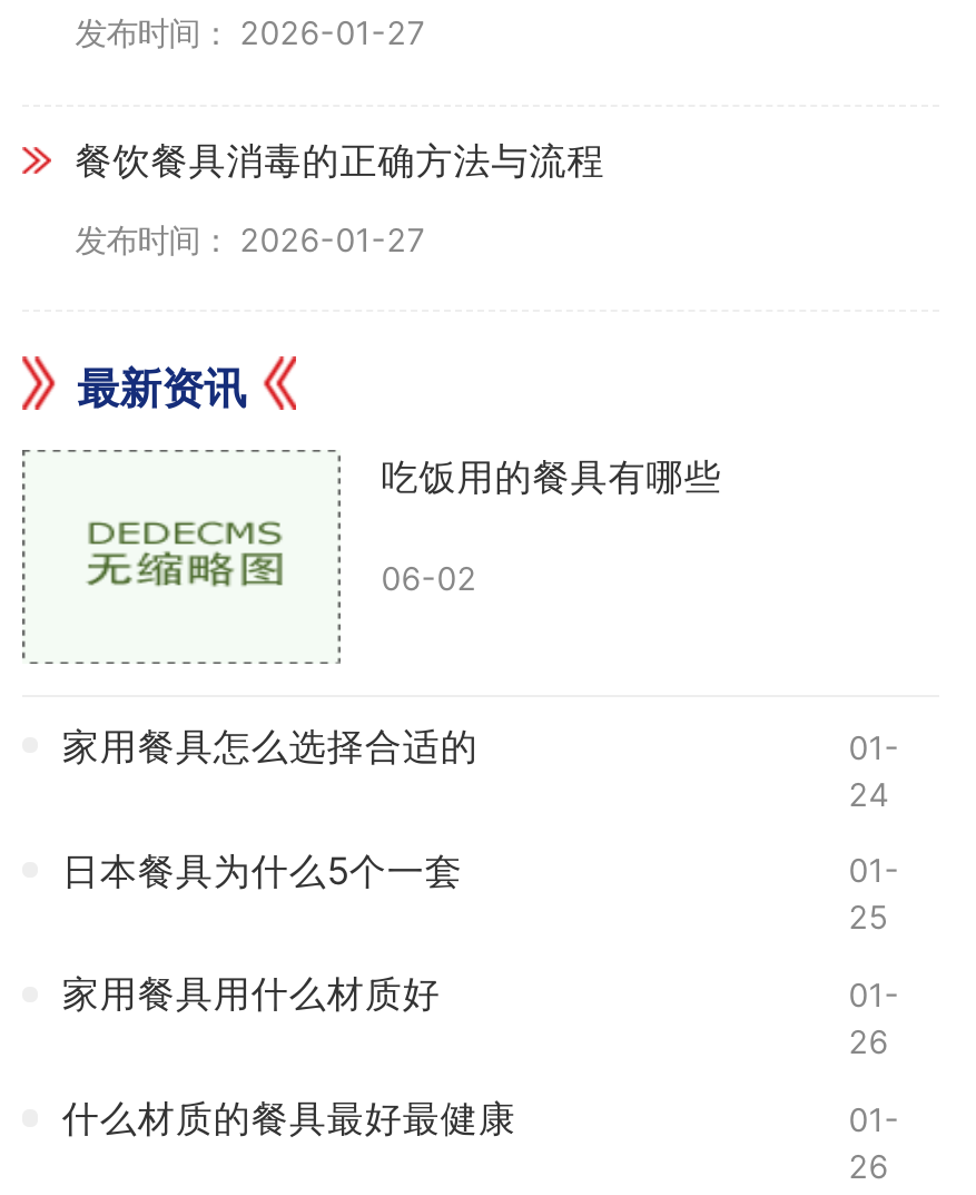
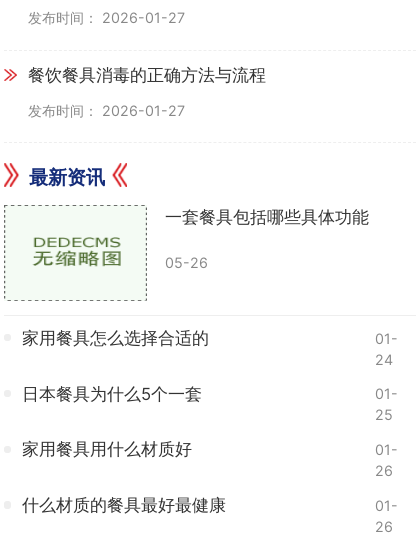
- 吃饭用的餐具有哪些
+ 一套餐具包括哪些具体功能

- 06-02
+ 05-26
